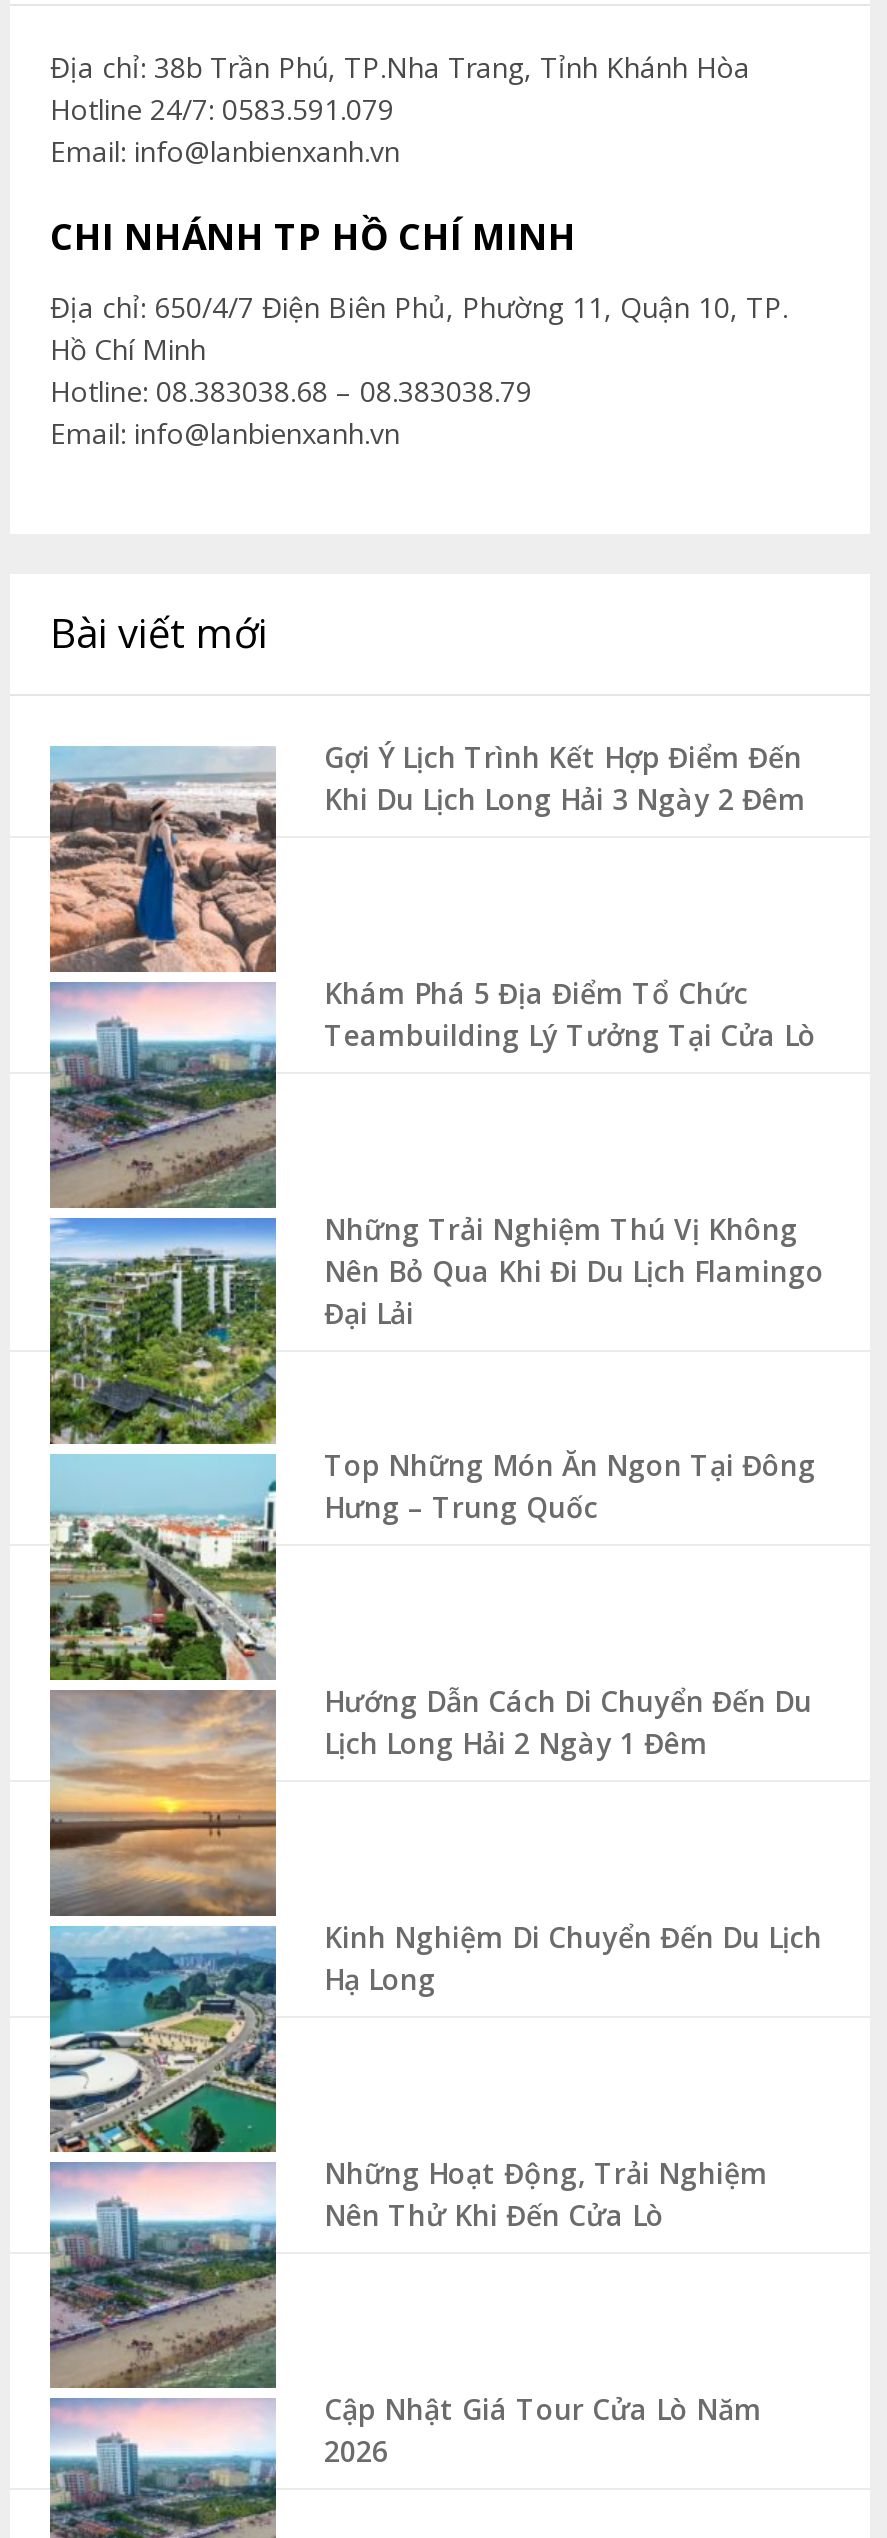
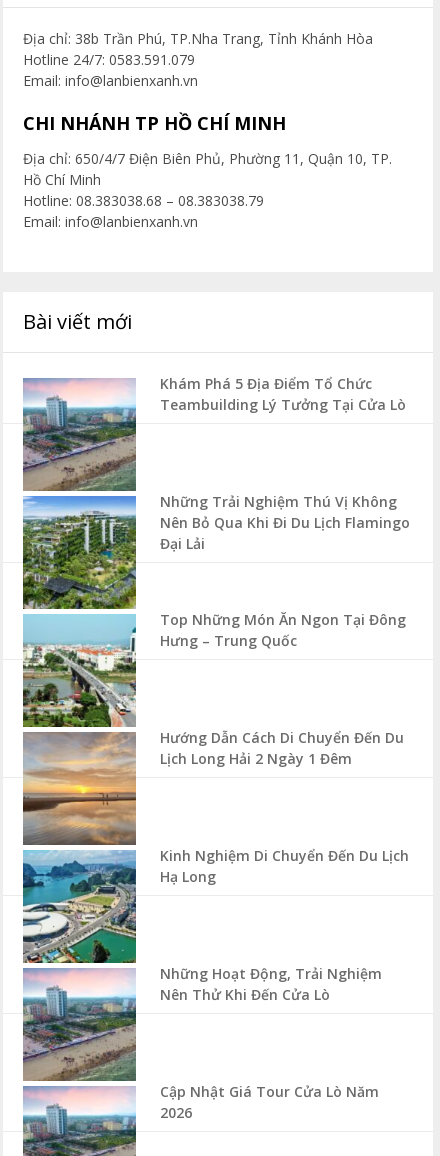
- [image]
- Gợi Ý Lịch Trình Kết Hợp Điểm Đến
- Khi Du Lịch Long Hải 3 Ngày 2 Đêm
